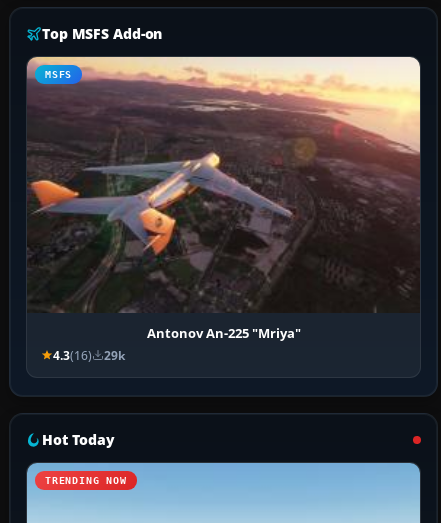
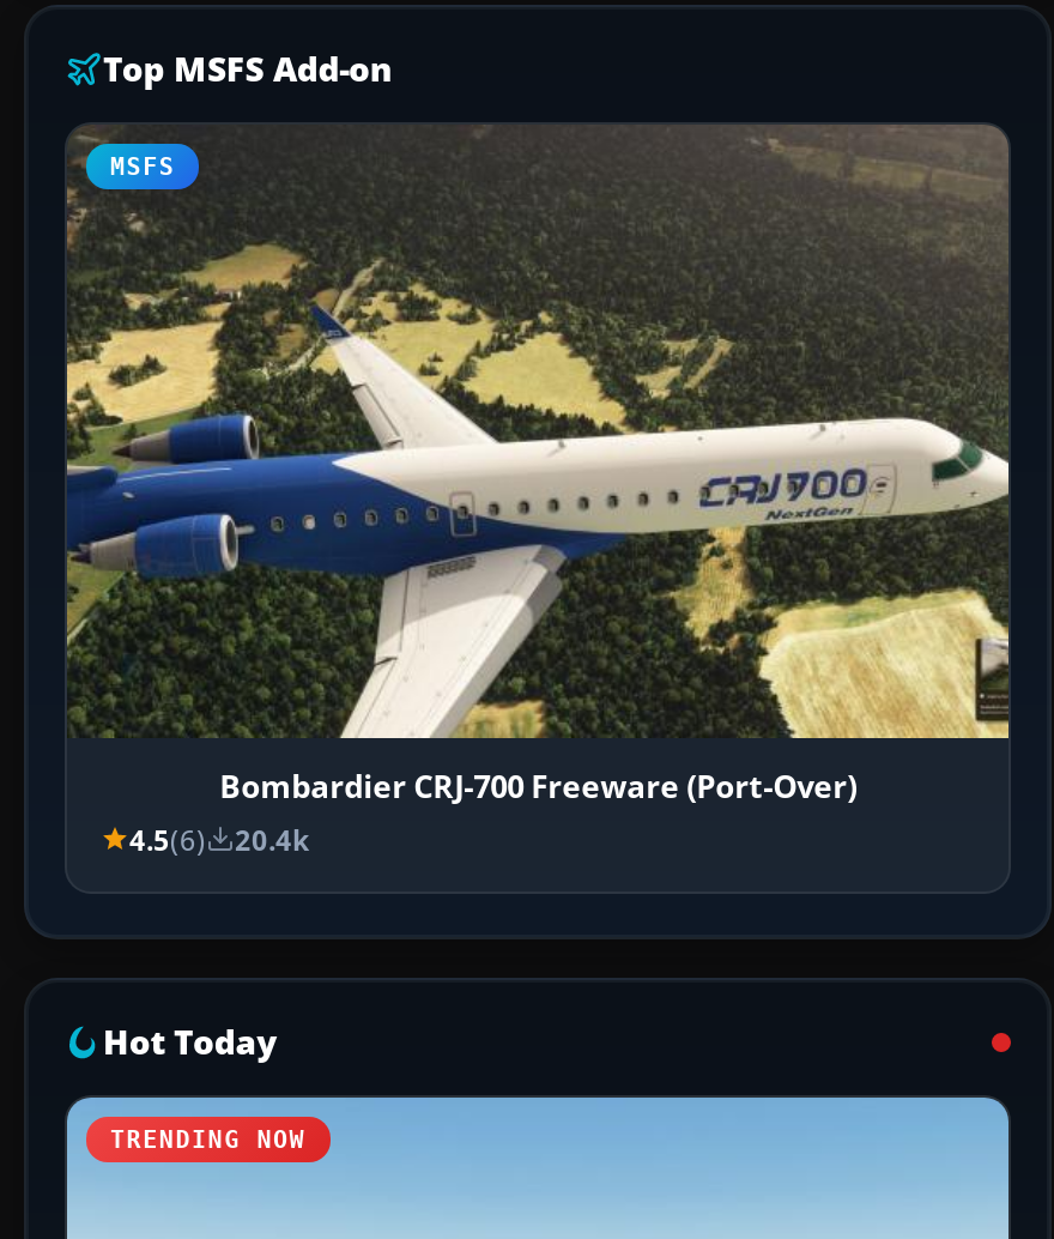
- [image]
- Antonov An-225 "Mriya"
- 4.3(16)
- 29k
+ [image]
+ Bombardier CRJ-700 Freeware (Port-Over)
+ 4.5(6)
+ 20.4k
